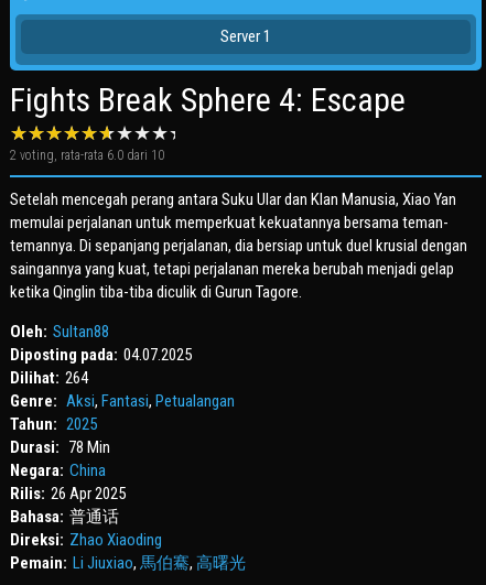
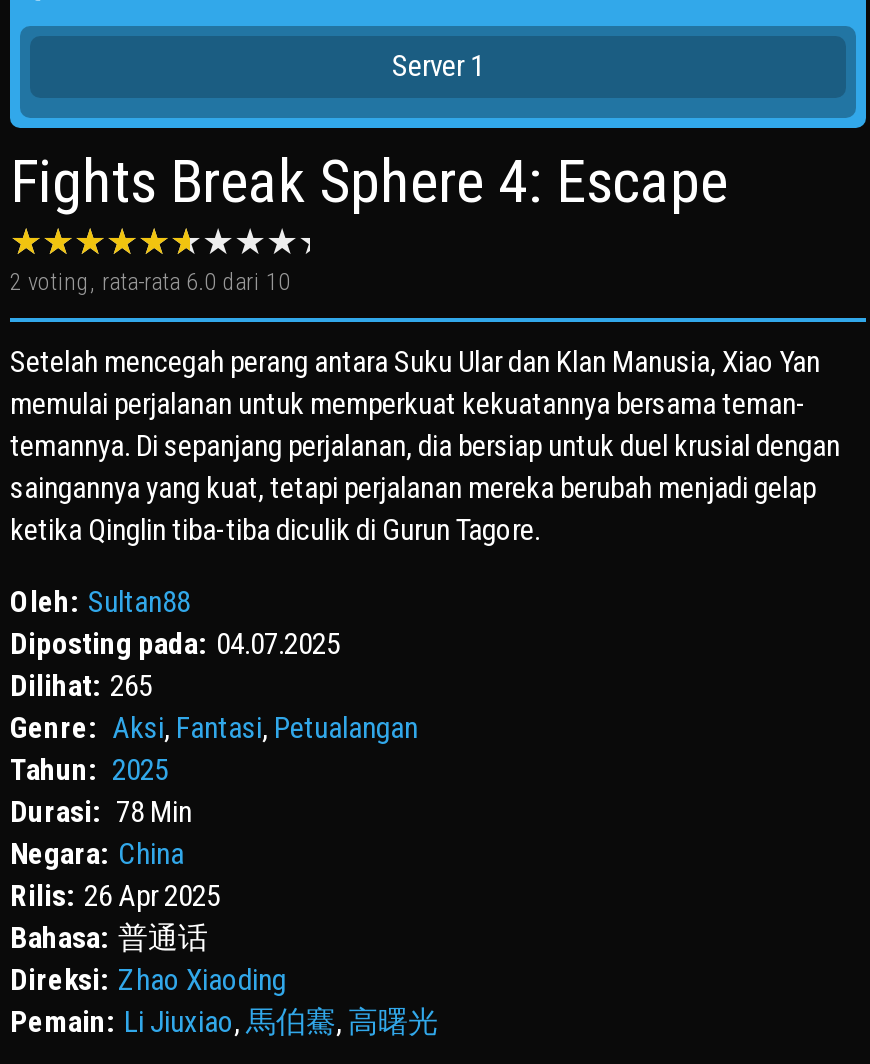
- Dilihat: 264
+ Dilihat: 265
